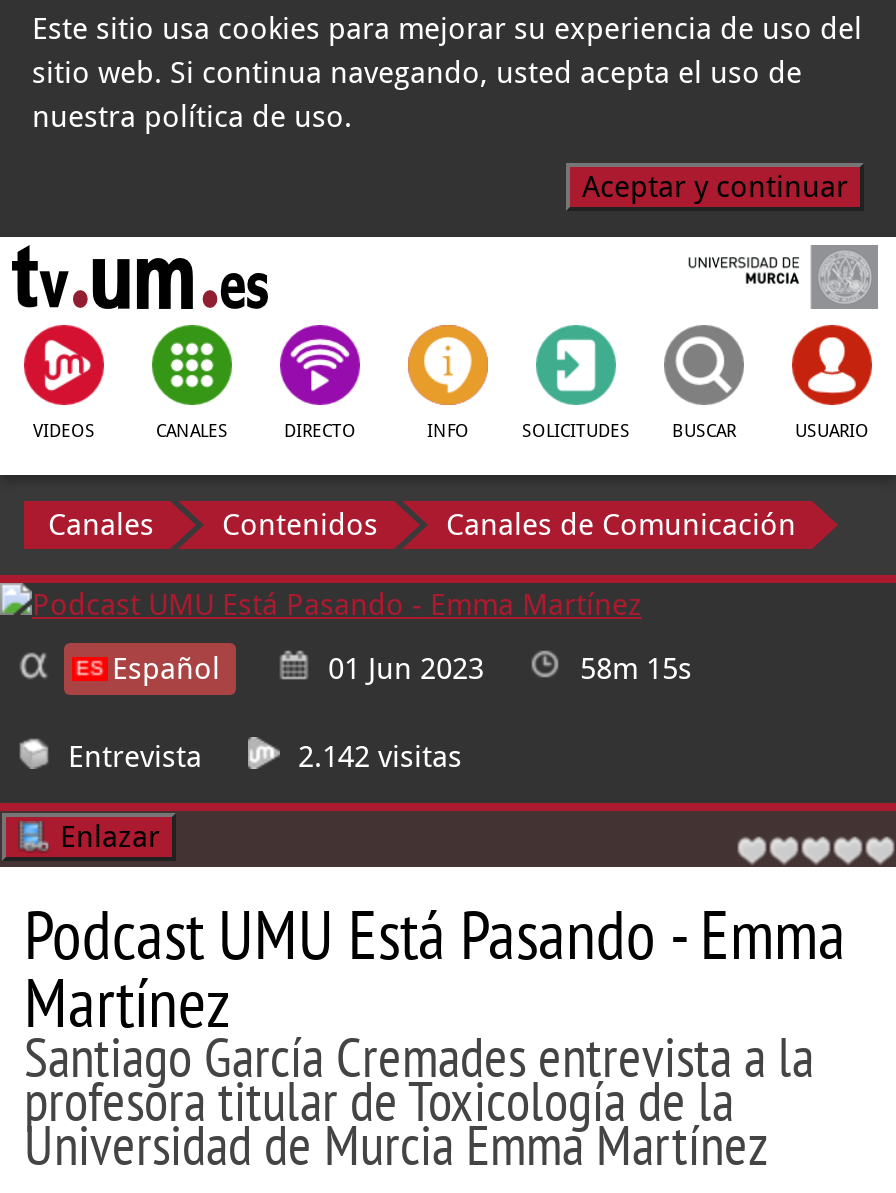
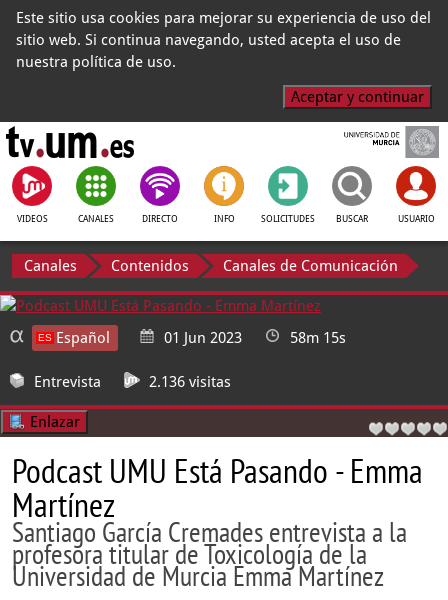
- 2.142 visitas
+ 2.136 visitas
